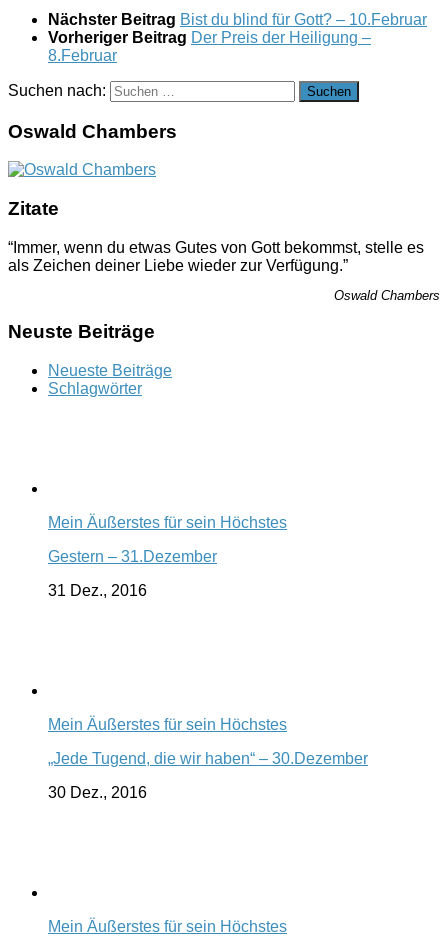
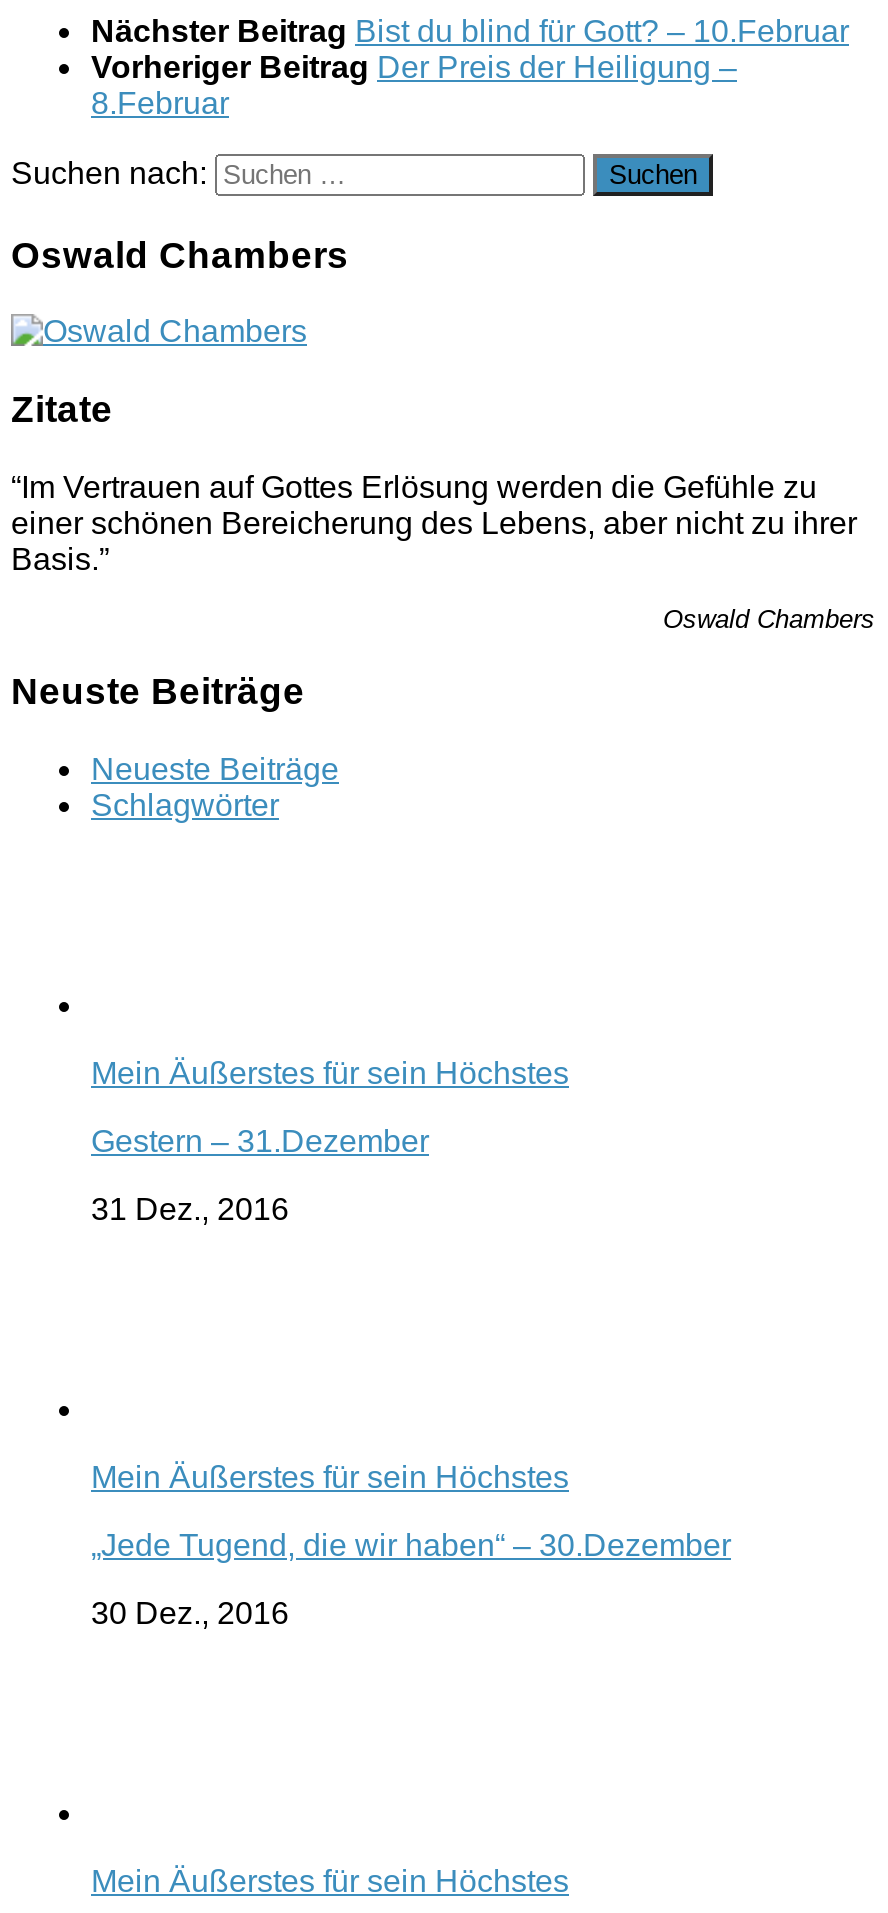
- “Immer, wenn du etwas Gutes von Gott bekommst, stelle es
- als Zeichen deiner Liebe wieder zur Verfügung.”
+ “Im Vertrauen auf Gottes Erlösung werden die Gefühle zu
+ einer schönen Bereicherung des Lebens, aber nicht zu ihrer
+ Basis.”
